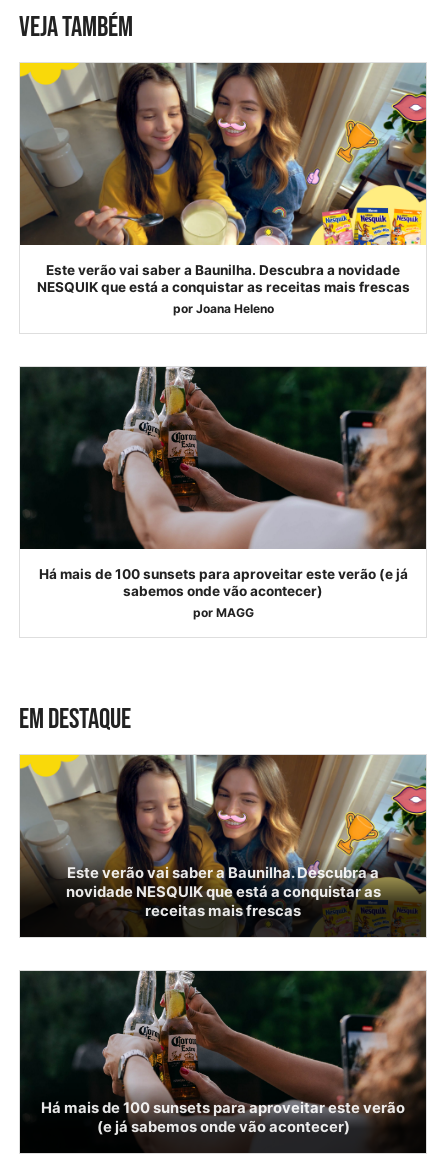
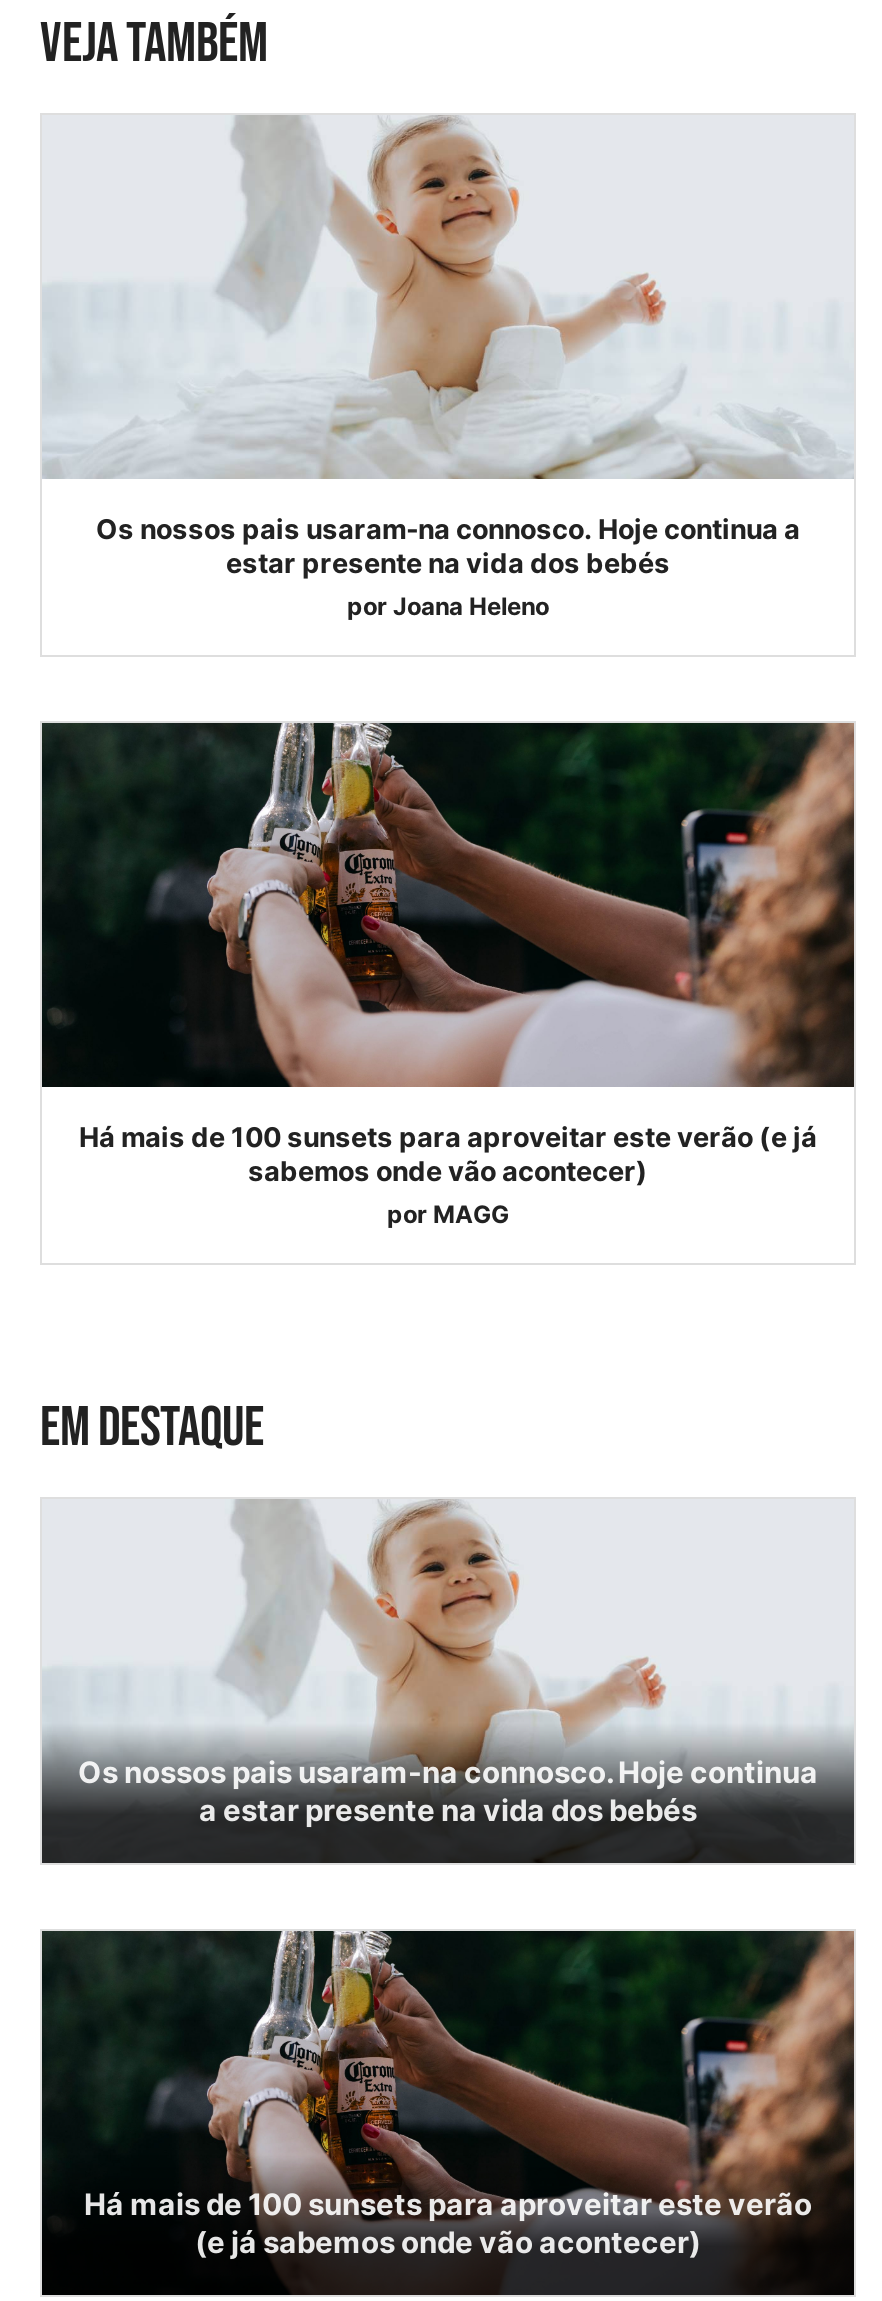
- [image]
- Este verão vai saber a Baunilha. Descubra a novidade
- NESQUIK que está a conquistar as receitas mais frescas
+ [image]
+ Os nossos pais usaram-na connosco. Hoje continua a
+ estar presente na vida dos bebés

- [image]
- Este verão vai saber a Baunilha. Descubra a
- novidade NESQUIK que está a conquistar as
- receitas mais frescas
+ [image]
+ Os nossos pais usaram-na connosco. Hoje continua
+ a estar presente na vida dos bebés
